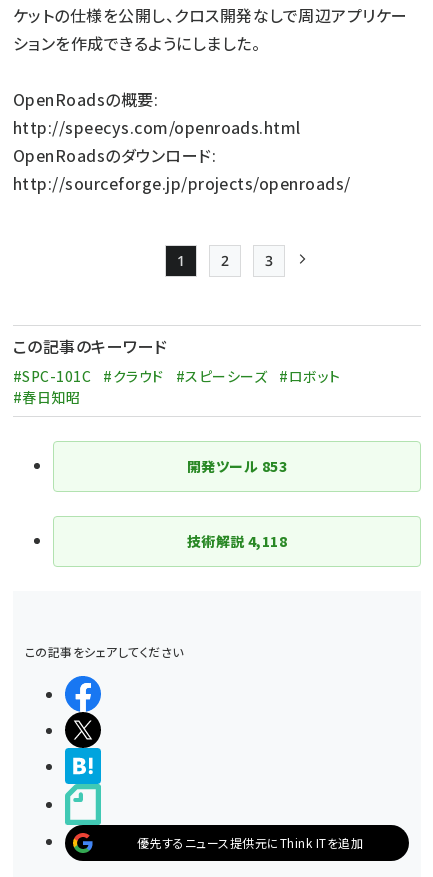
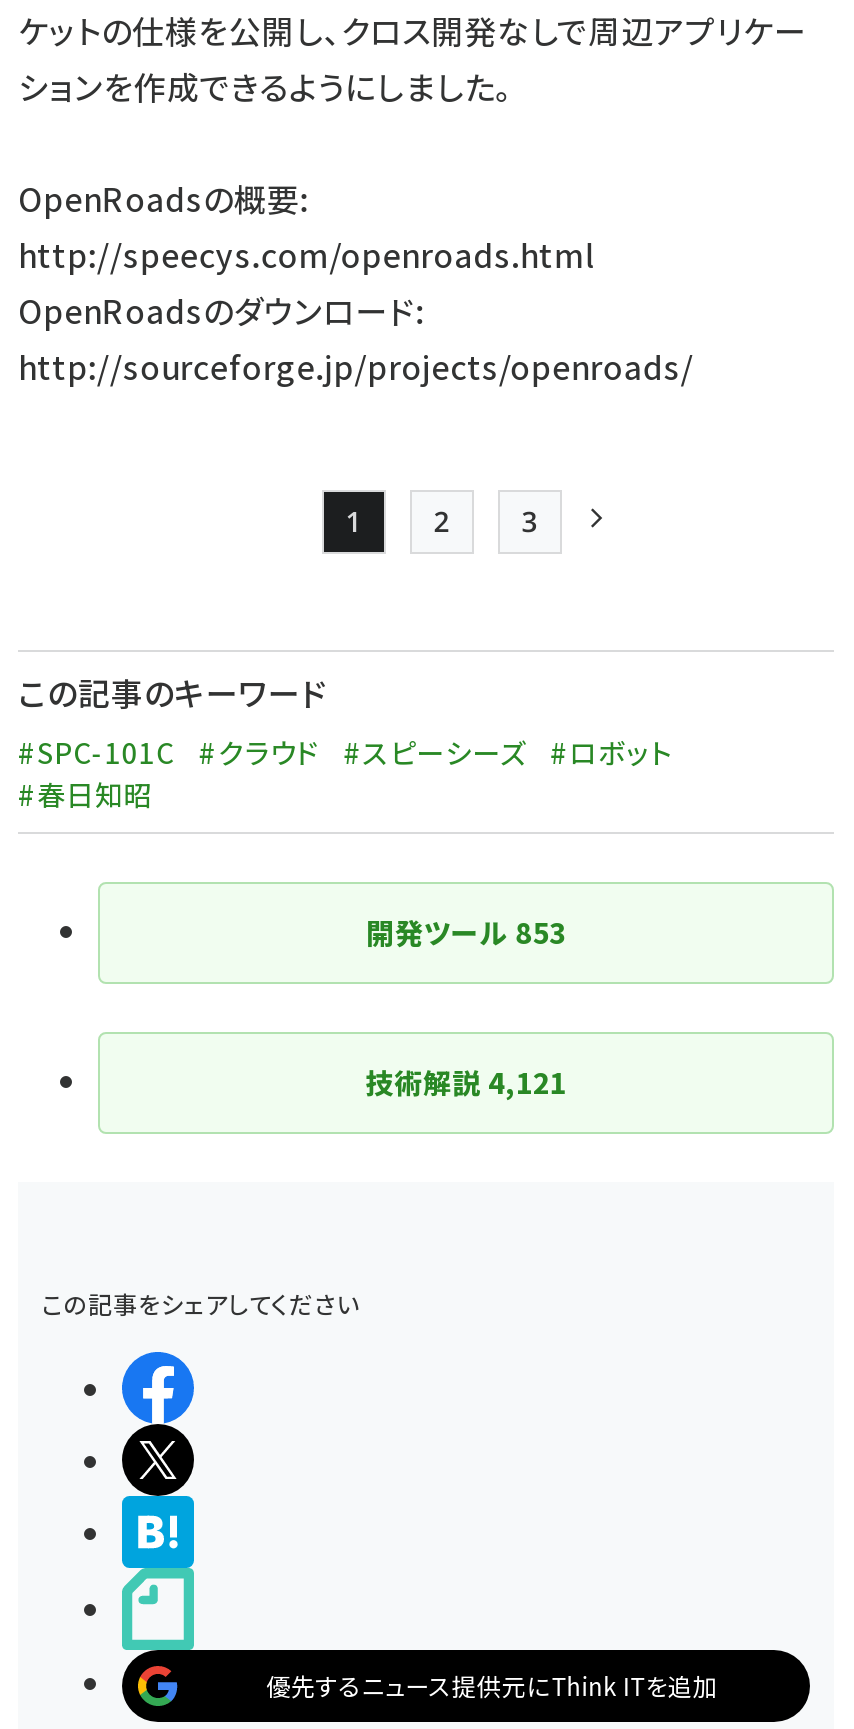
- 技術解説4,118
+ 技術解説4,121
